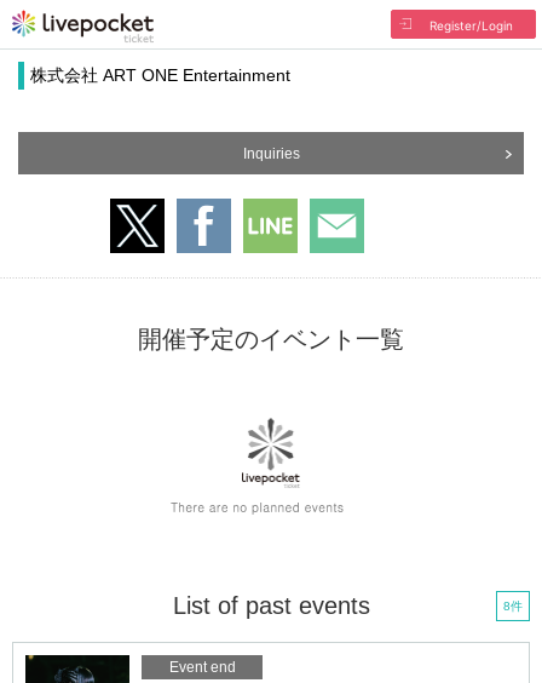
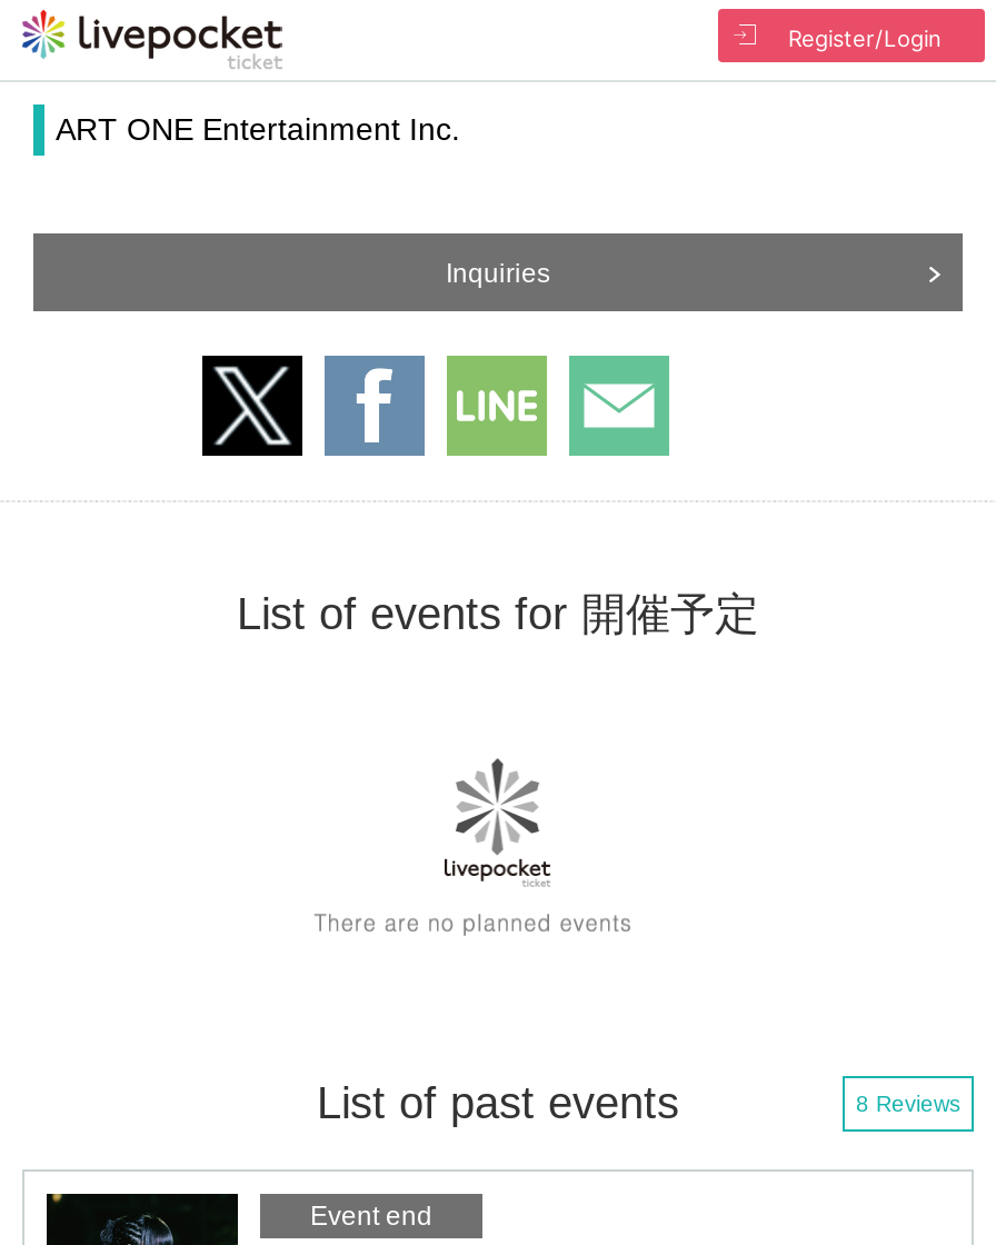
- 株式会社 ART ONE Entertainment
+ ART ONE Entertainment Inc.

- 開催予定のイベント一覧
+ List of events for 開催予定

- 8件
+ 8 Reviews
